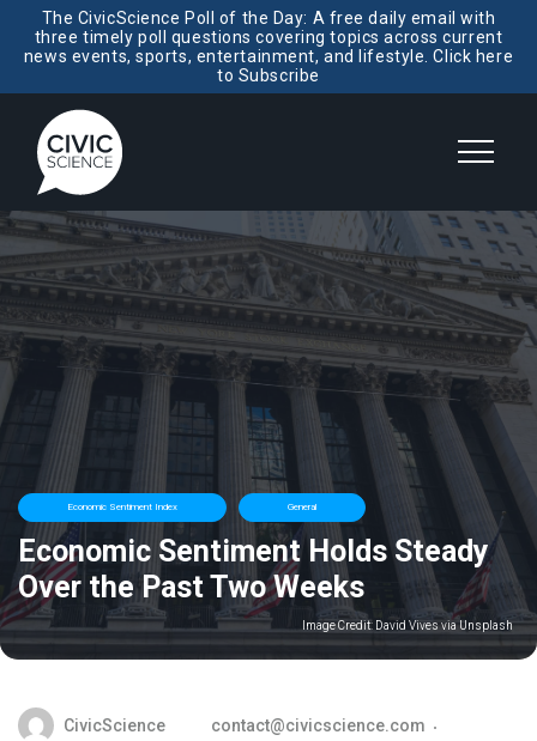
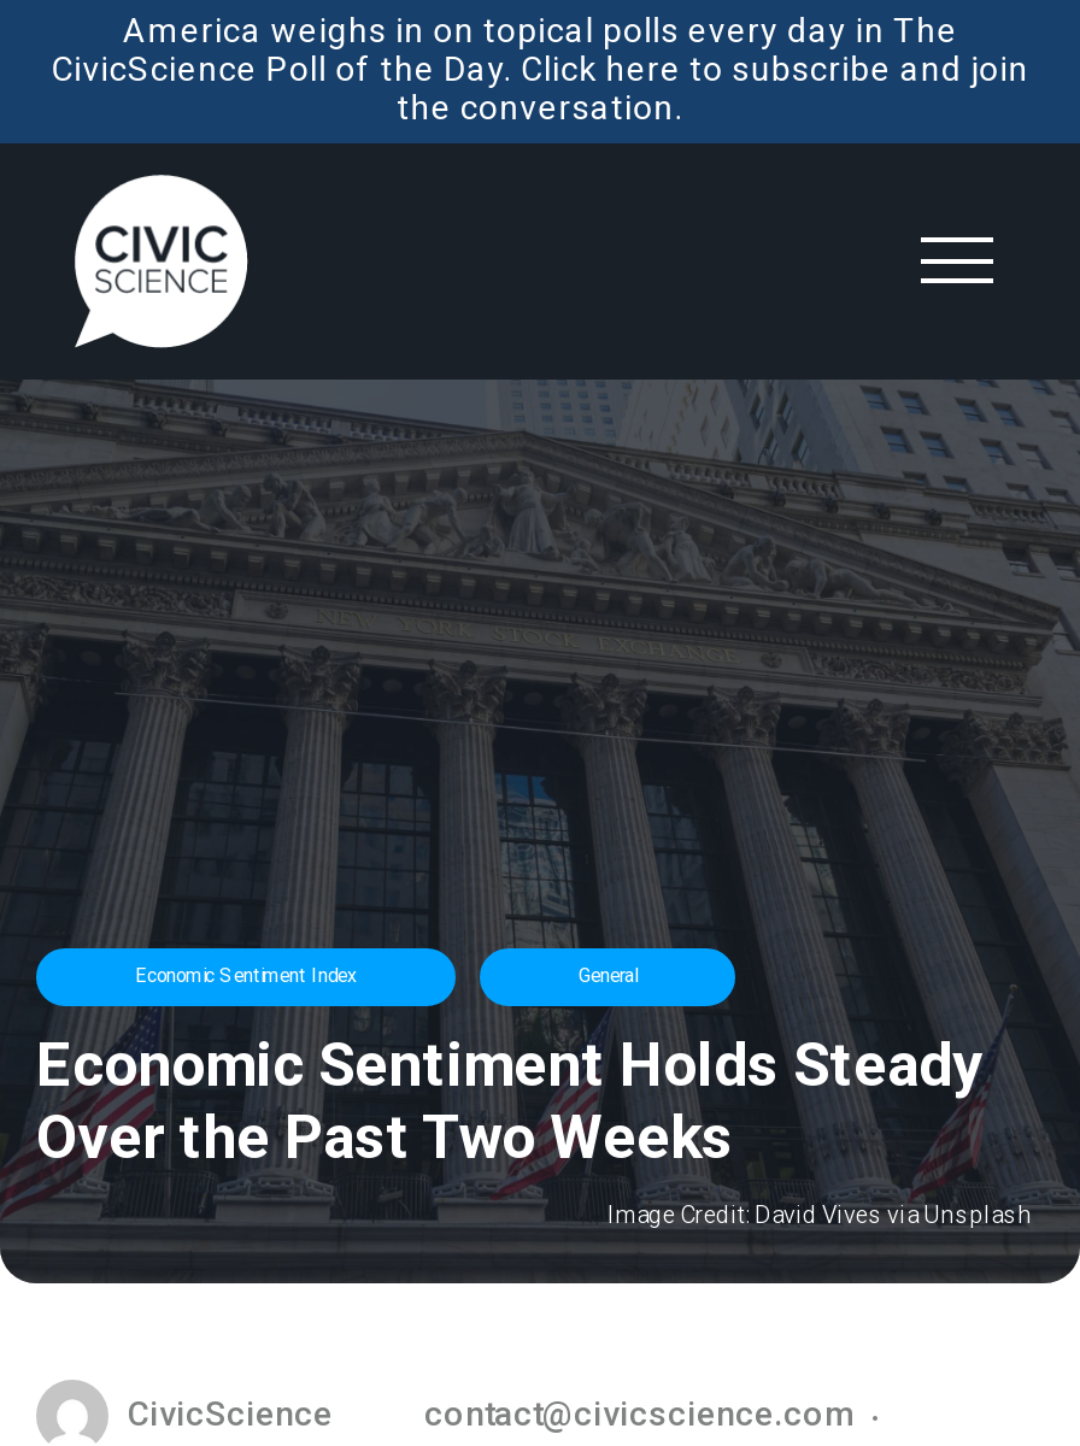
- The CivicScience Poll of the Day: A free daily email with
- three timely poll questions covering topics across current
- news events, sports, entertainment, and lifestyle. Click here
- to Subscribe
+ America weighs in on topical polls every day in The
+ CivicScience Poll of the Day. Click here to subscribe and join
+ the conversation.
